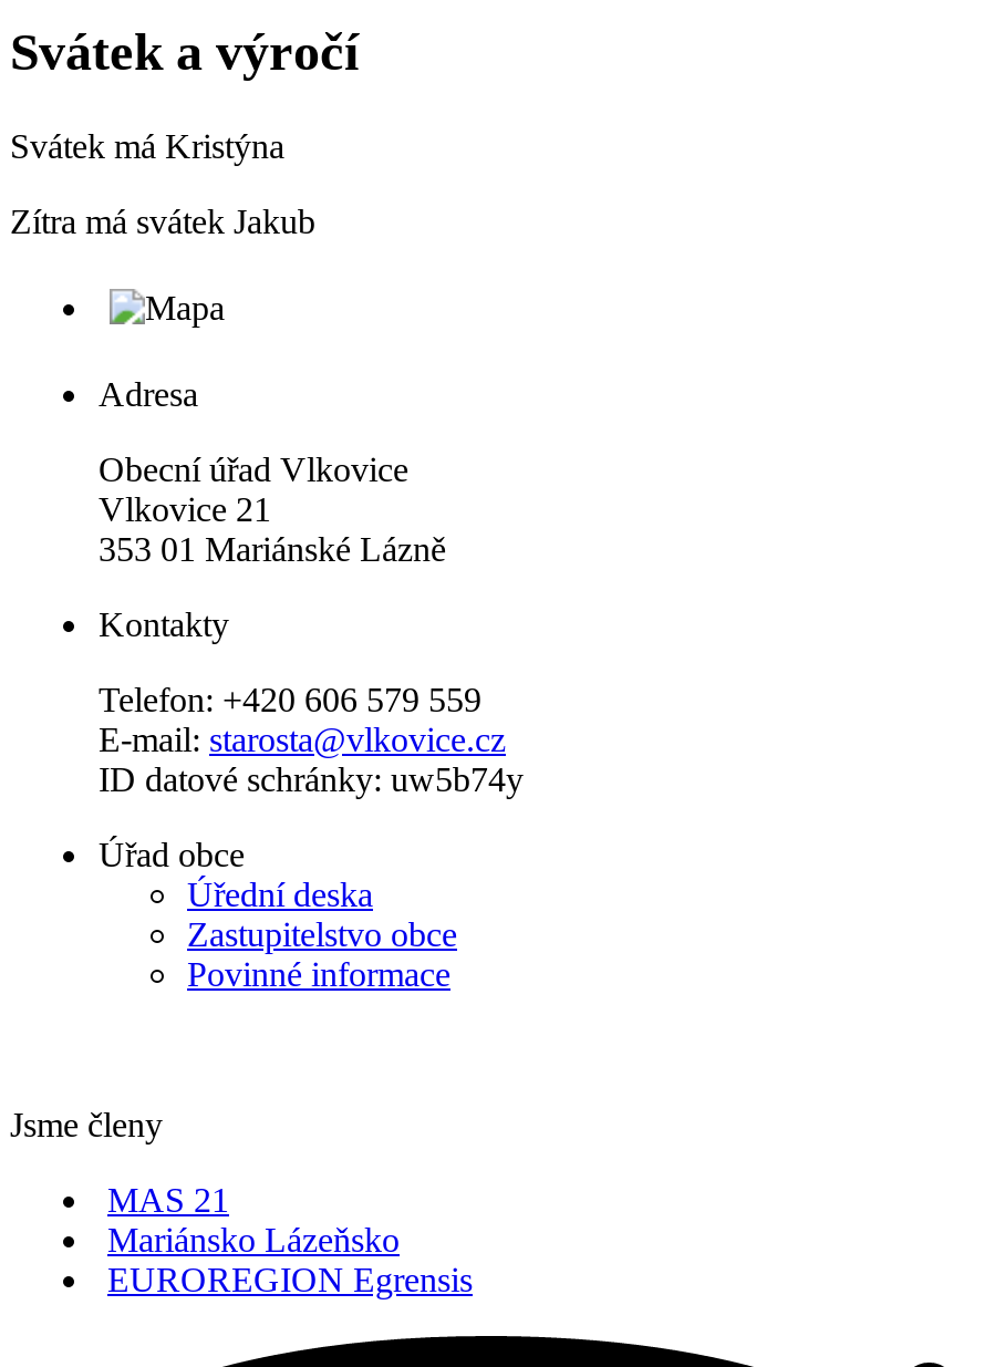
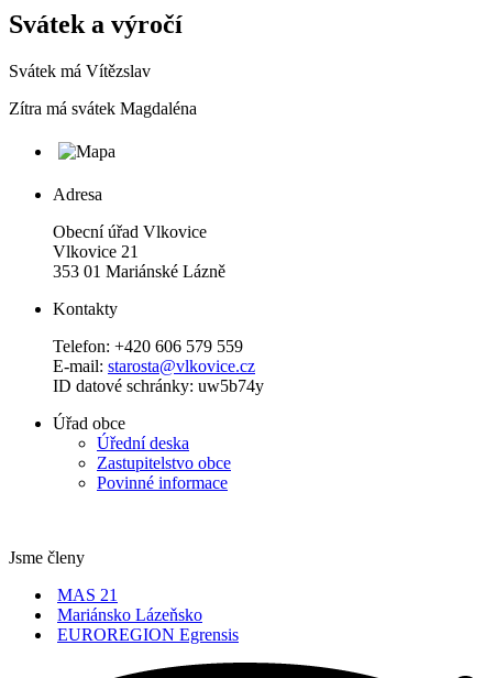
- Svátek má Kristýna
+ Svátek má Vítězslav

- Zítra má svátek Jakub
+ Zítra má svátek Magdaléna
